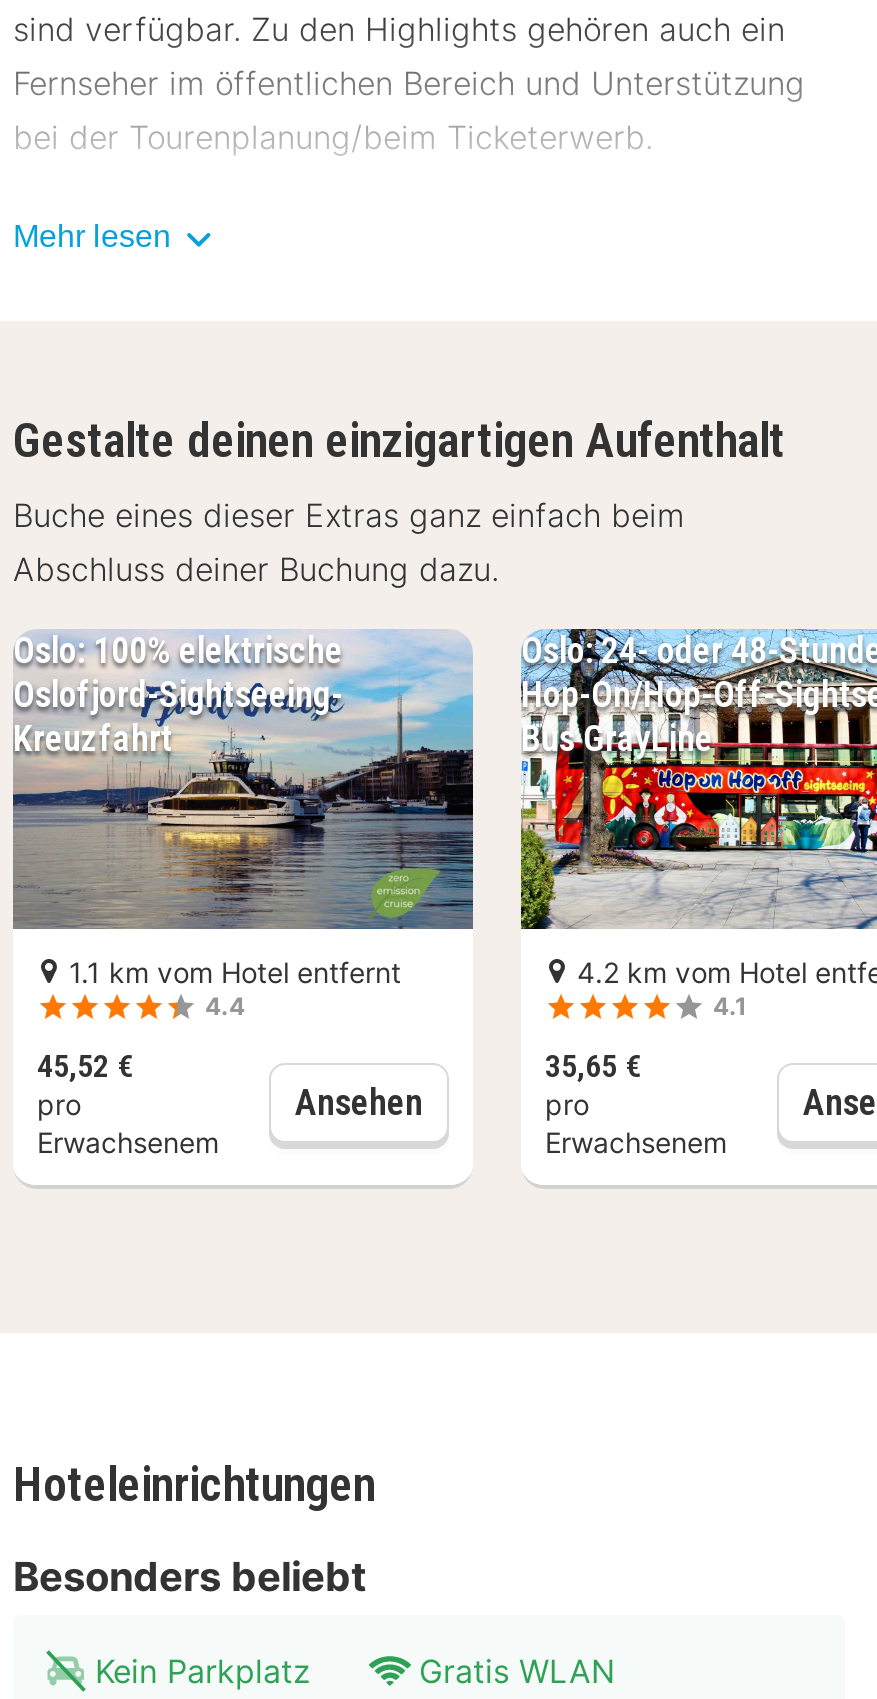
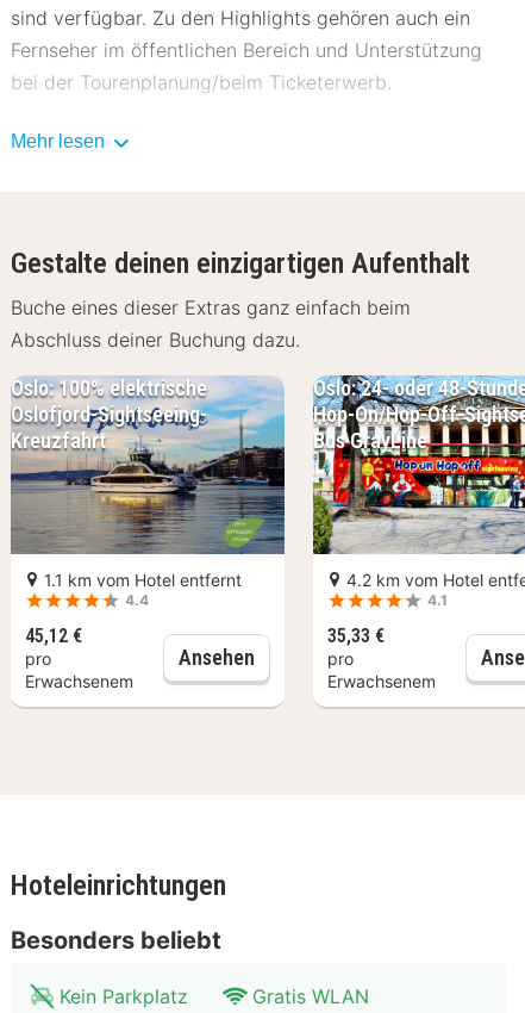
- 45,52 €
+ 45,12 €

- 35,65 €
+ 35,33 €
